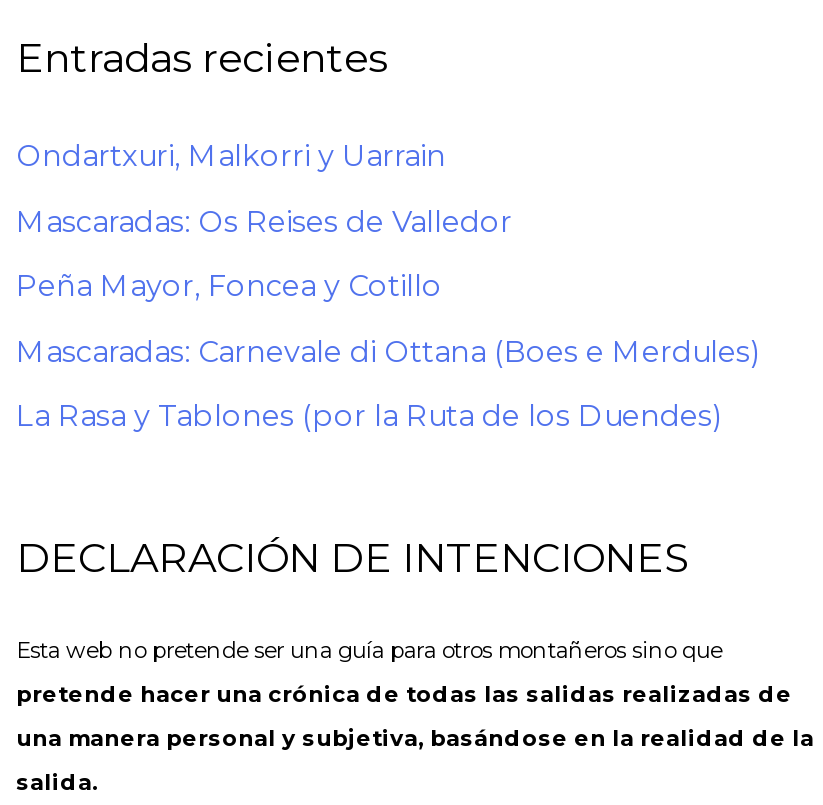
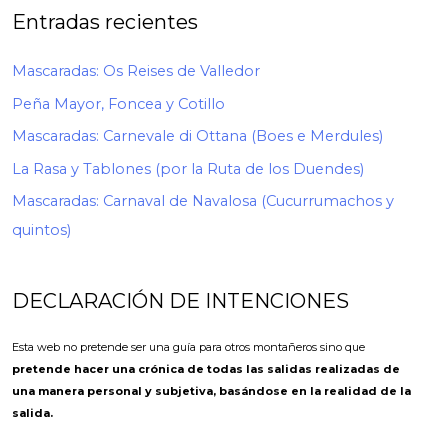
- Ondartxuri, Malkorri y Uarrain

moved up: Mascaradas: Os Reises de Valledor | Peña Mayor, Foncea y Cotillo | Mascaradas: Carnevale di Ottana (Boes e Merdules) | La Rasa y Tablones (por la Ruta de los Duendes)

+ Mascaradas: Carnaval de Navalosa (Cucurrumachos y
+ quintos)
